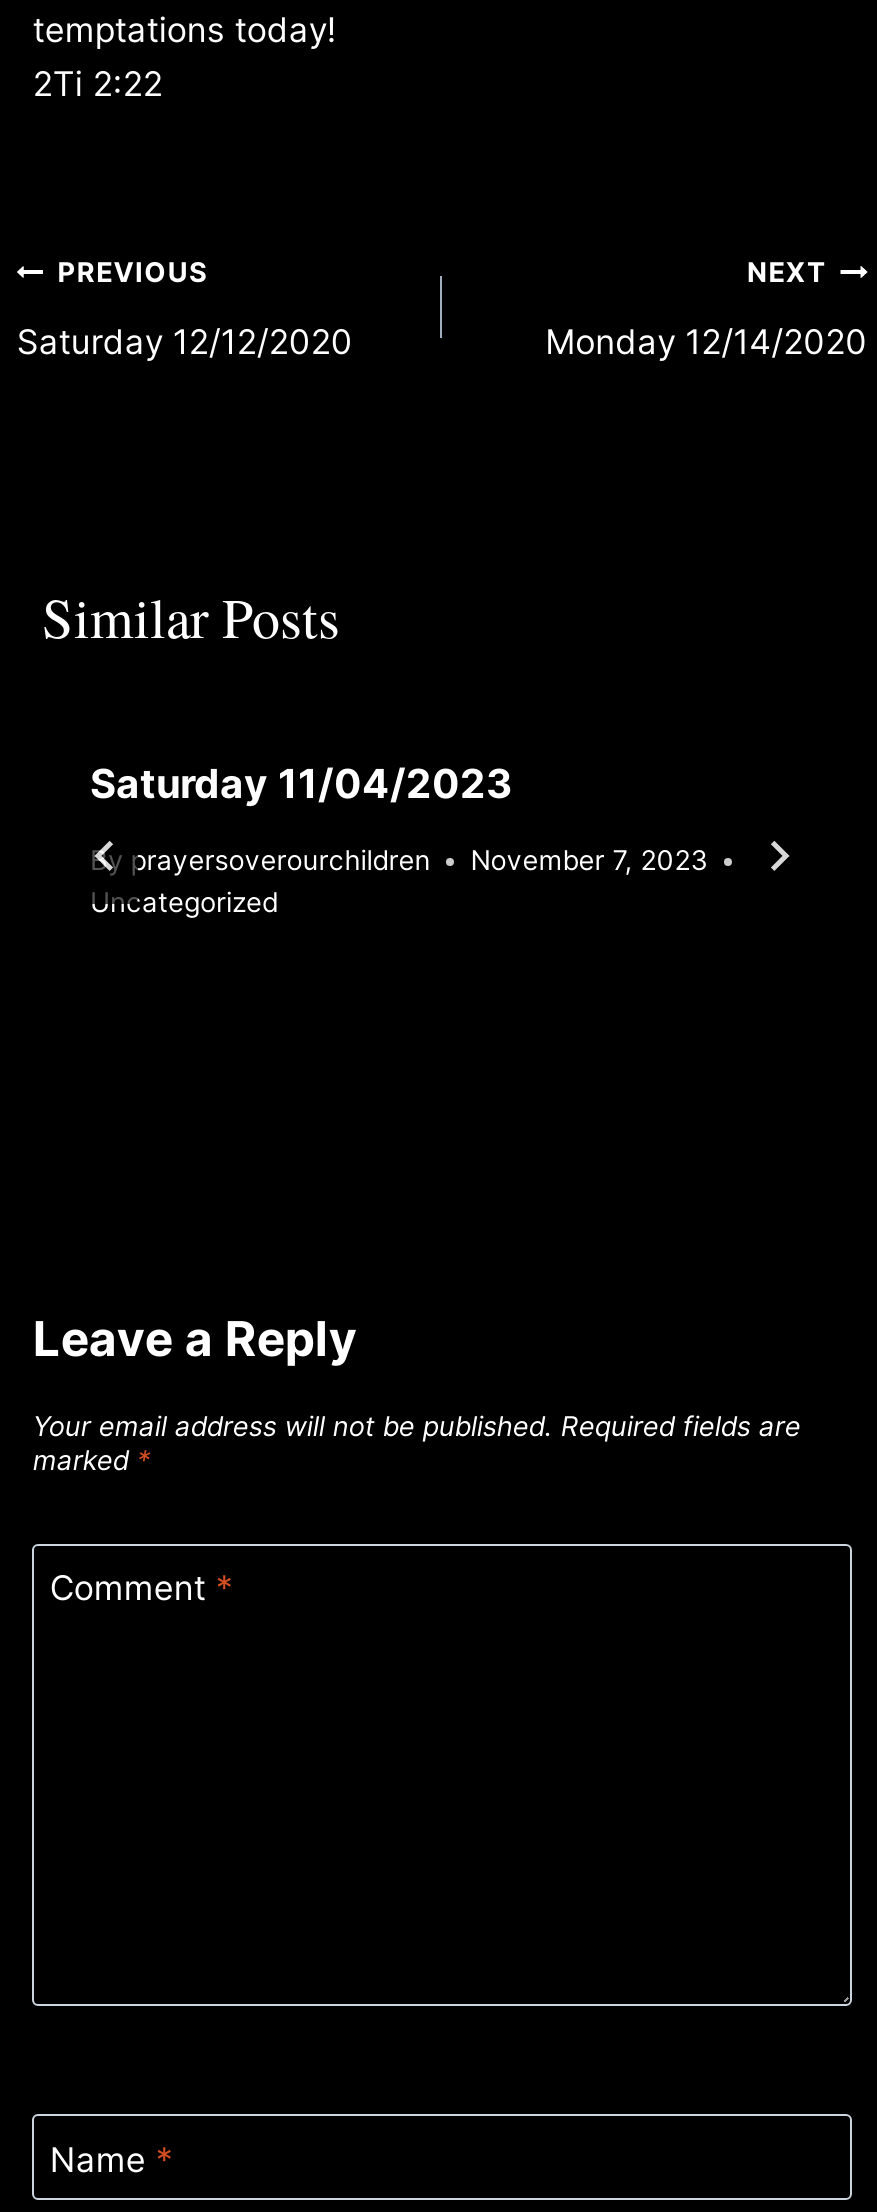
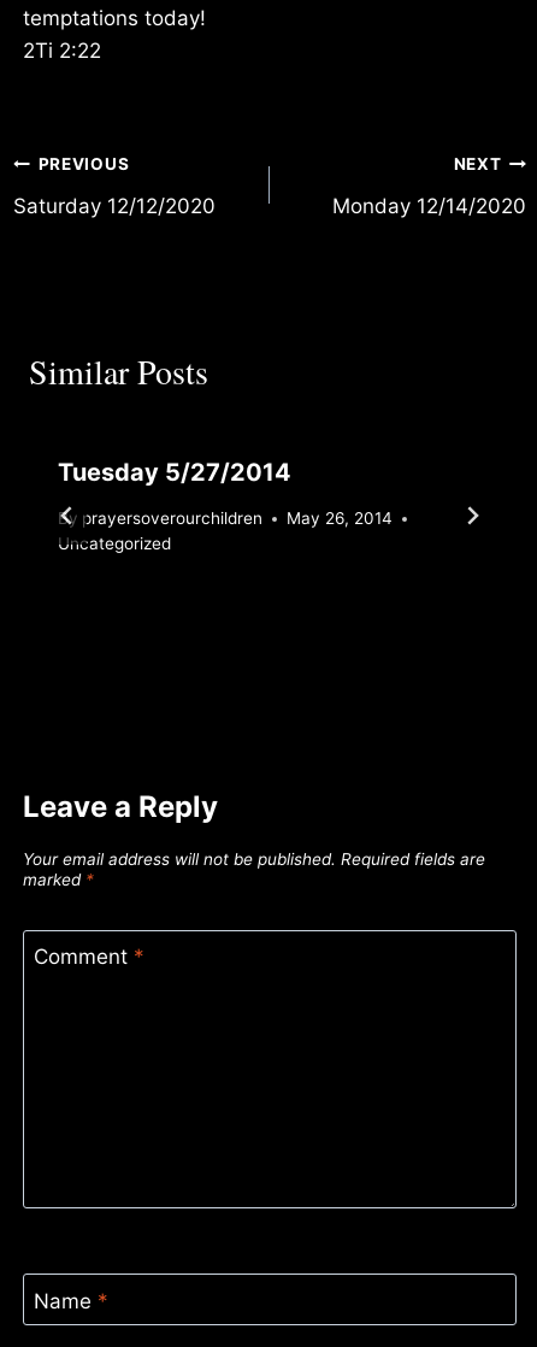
- Saturday 11/04/2023
+ Tuesday 5/27/2014

- November 7, 2023
+ May 26, 2014
